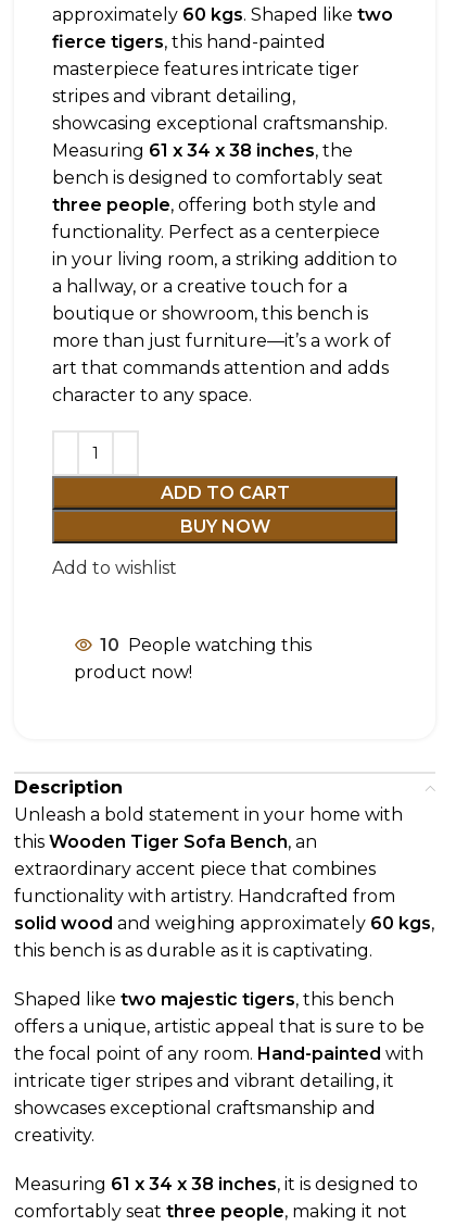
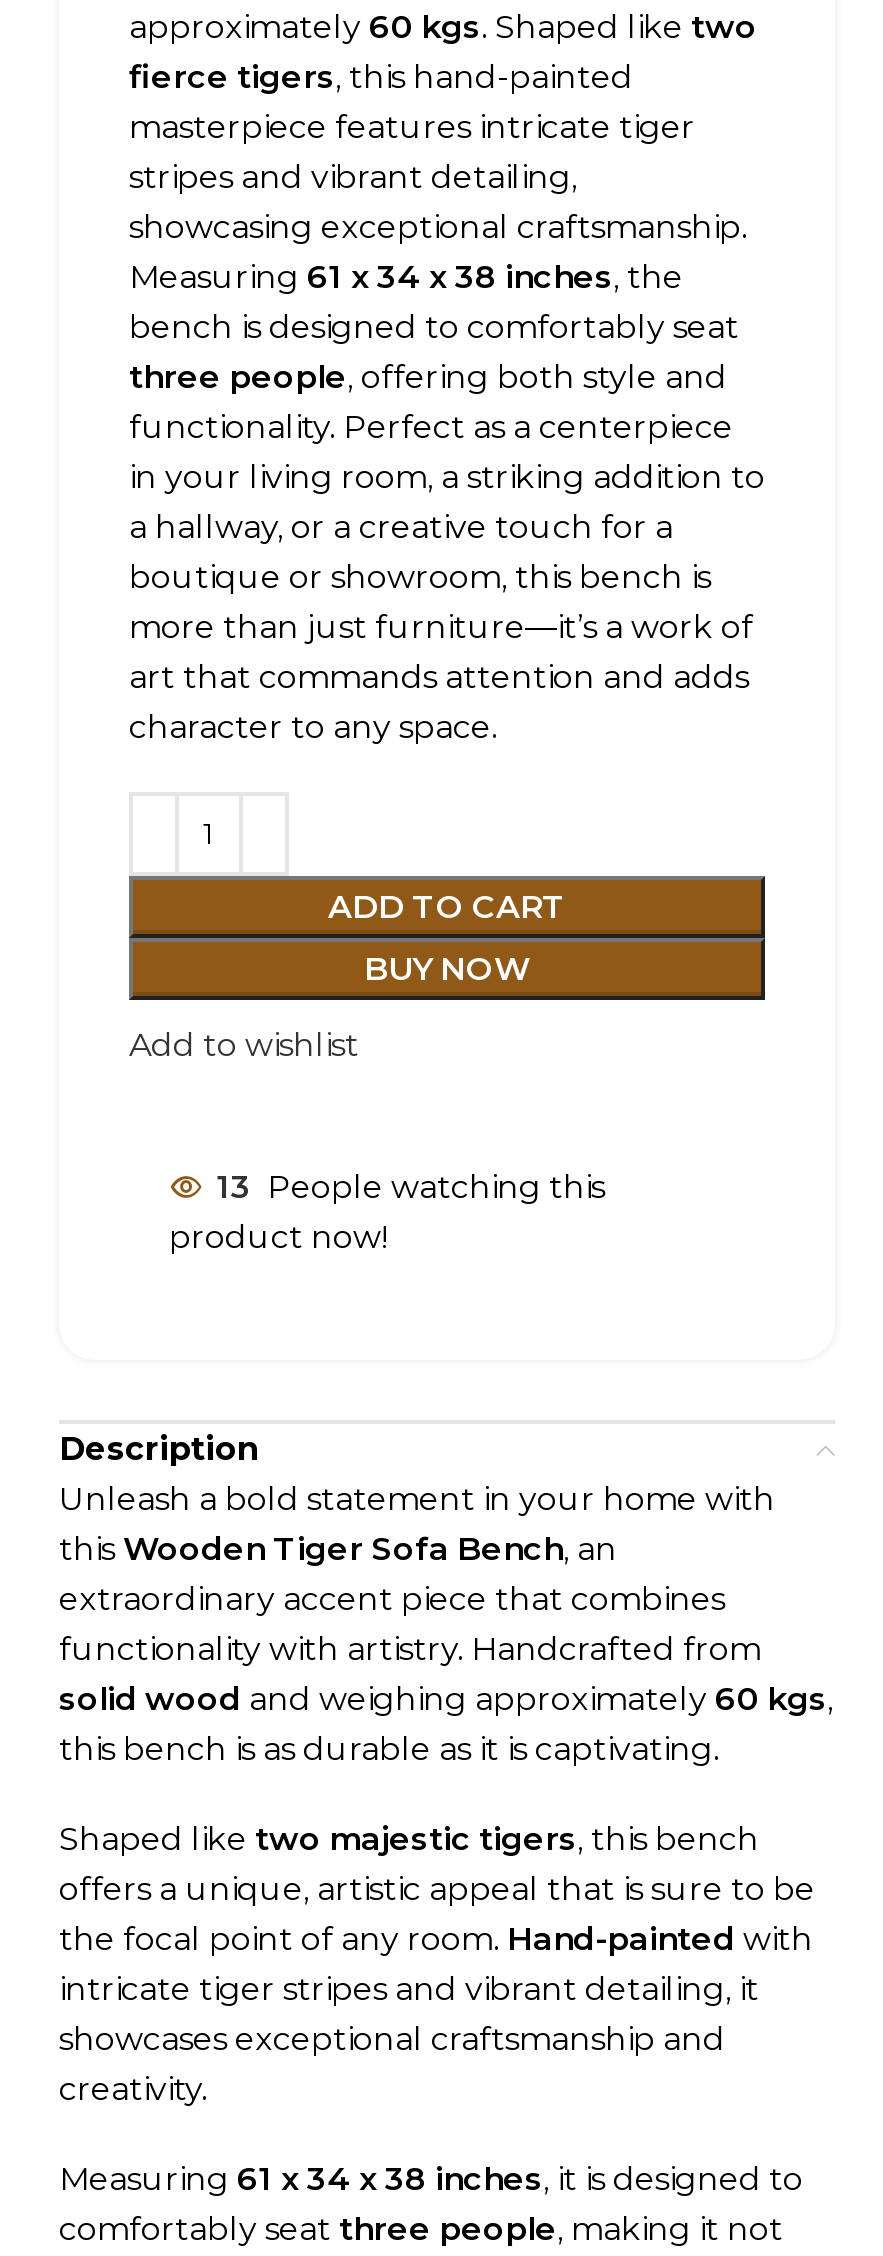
- 10 People watching this
+ 13 People watching this
